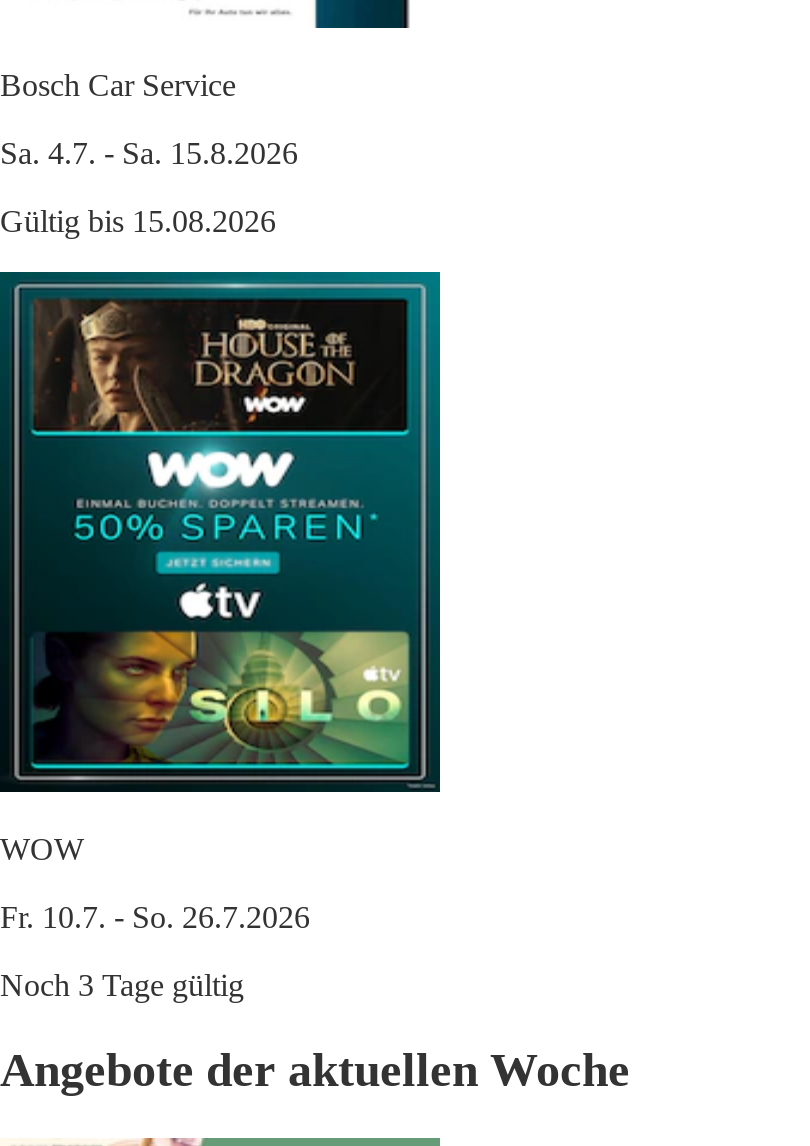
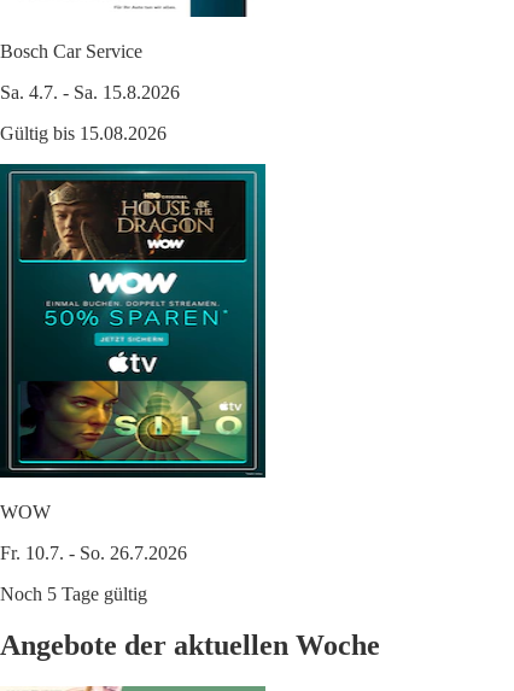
- Noch 3 Tage gültig
+ Noch 5 Tage gültig
